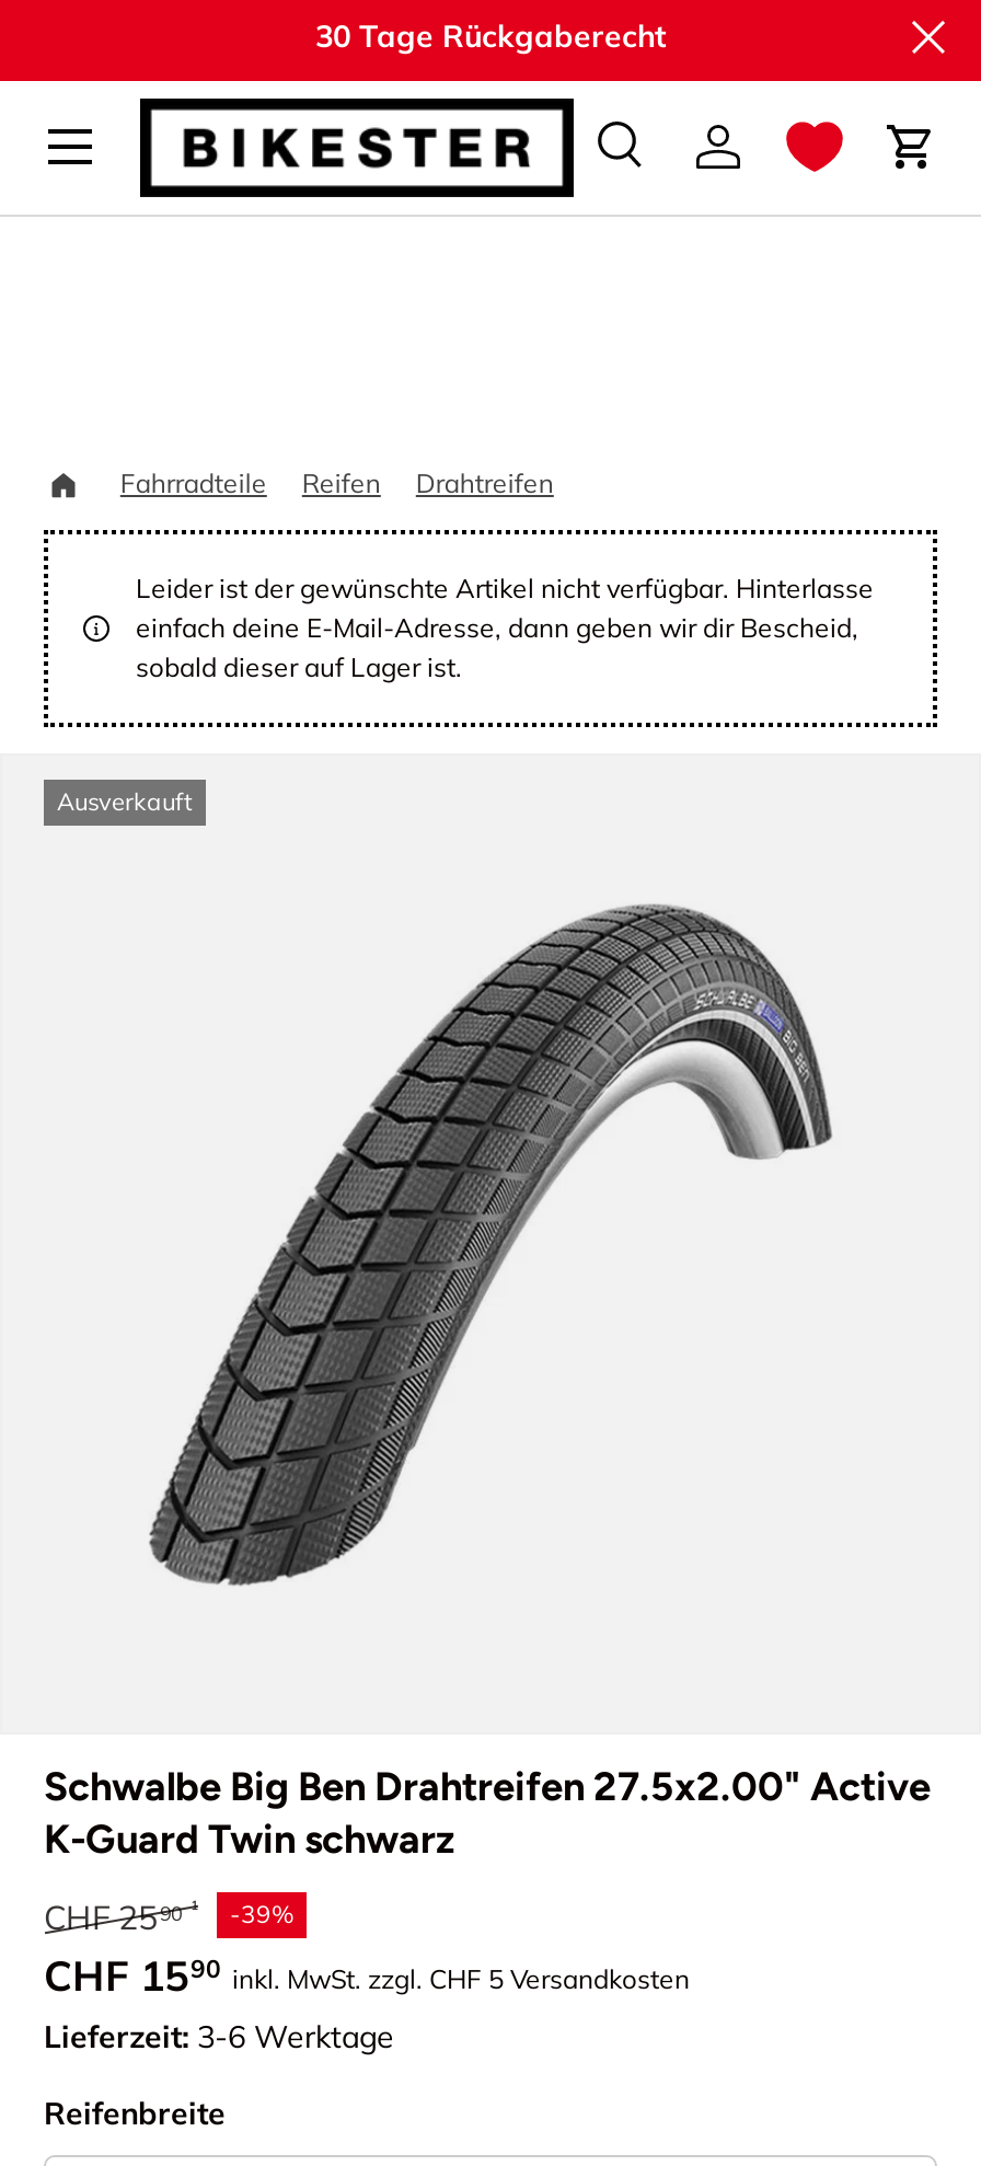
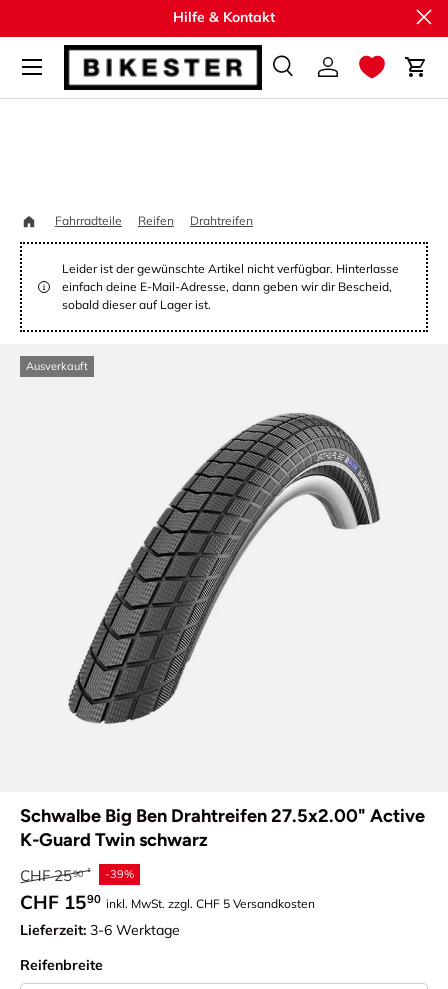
- 30 Tage Rückgaberecht
+ Hilfe & Kontakt
